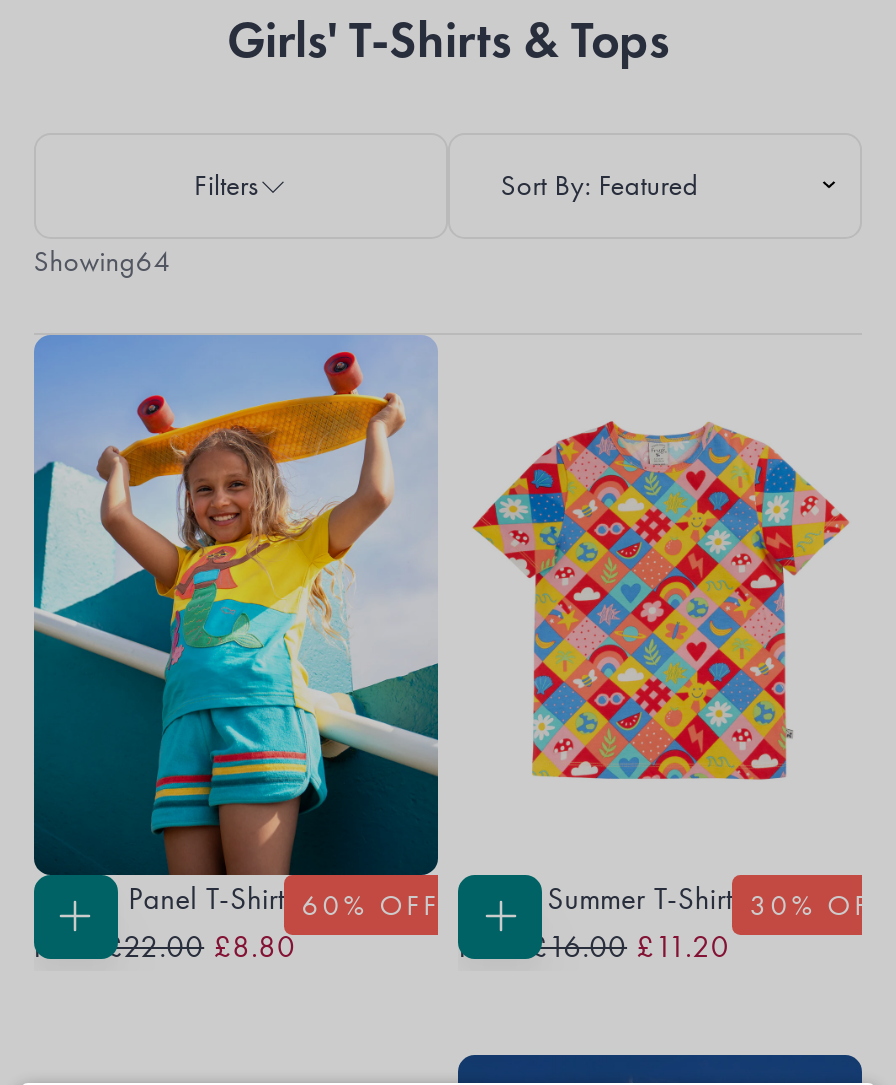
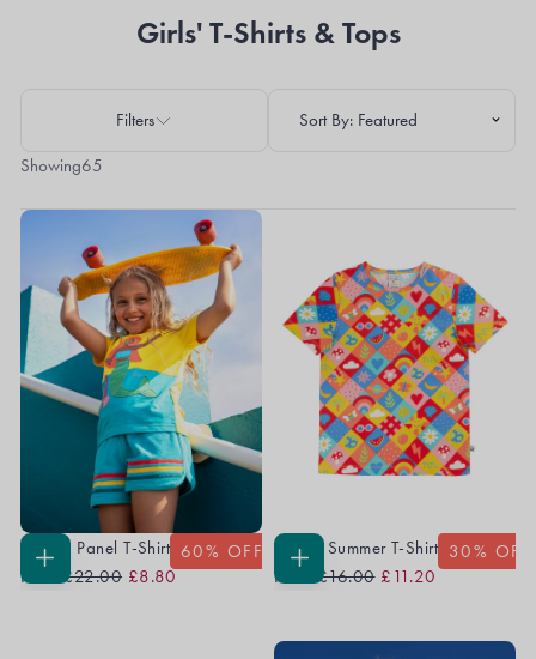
- Showing64
+ Showing65
